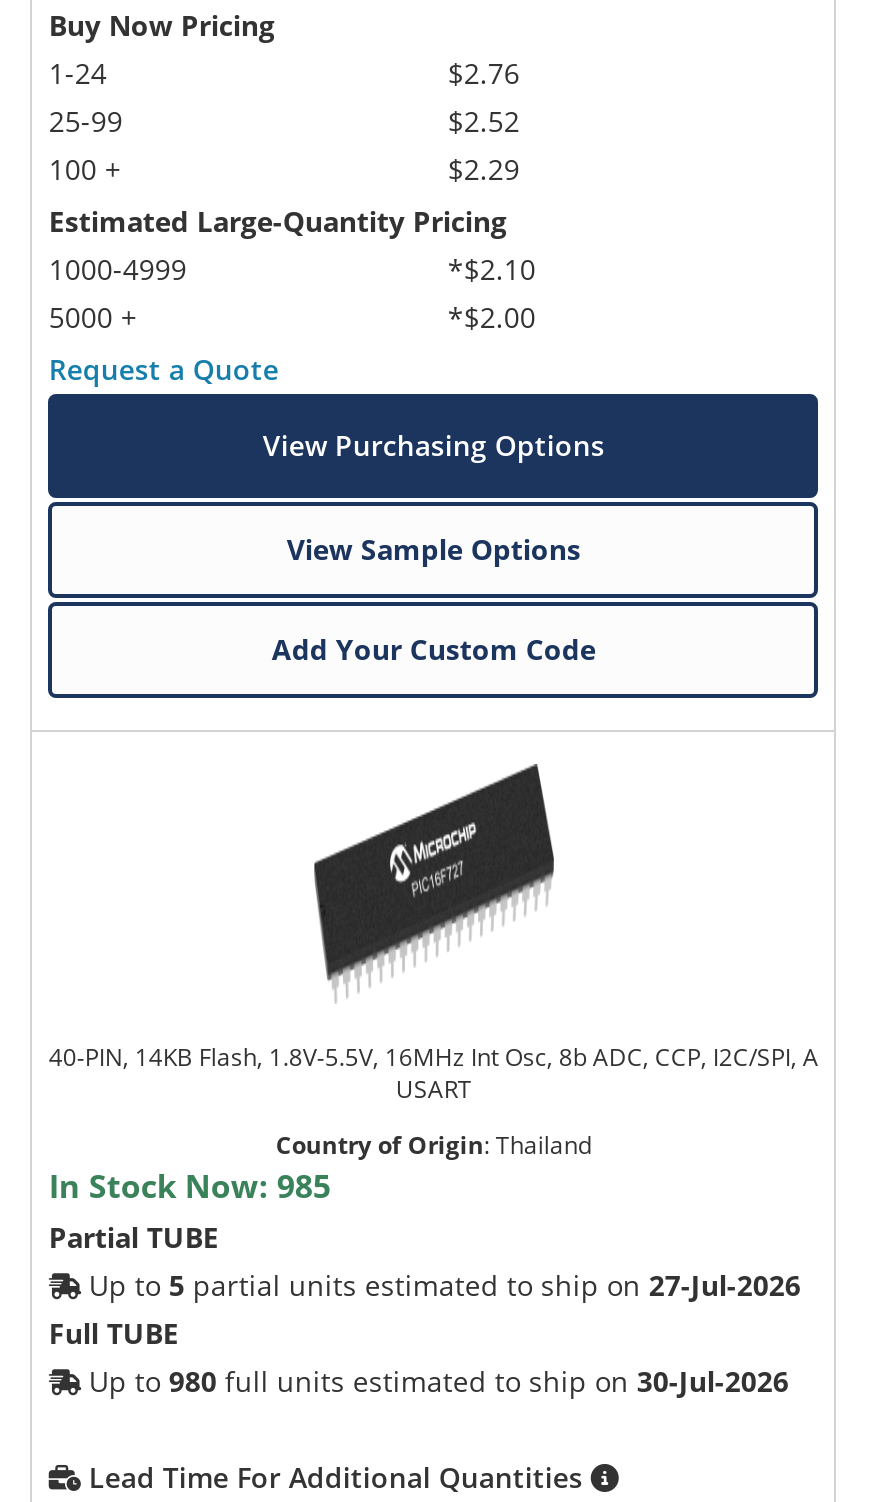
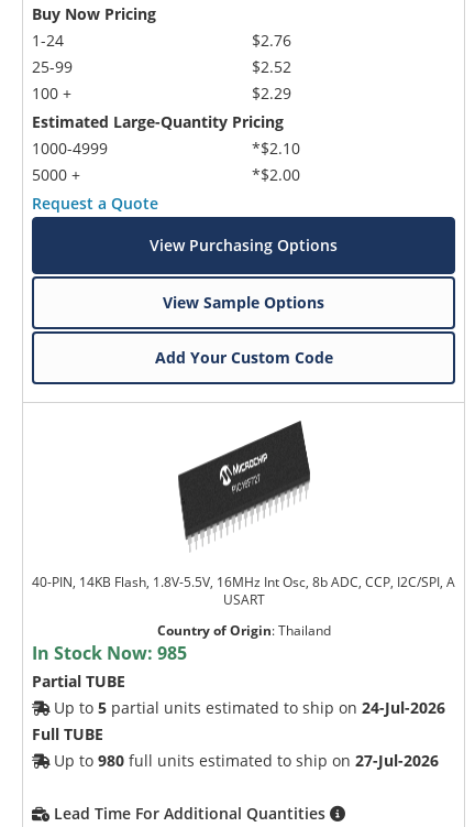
- Up to 5 partial units estimated to ship on 27-Jul-2026
+ Up to 5 partial units estimated to ship on 24-Jul-2026

- Up to 980 full units estimated to ship on 30-Jul-2026
+ Up to 980 full units estimated to ship on 27-Jul-2026
